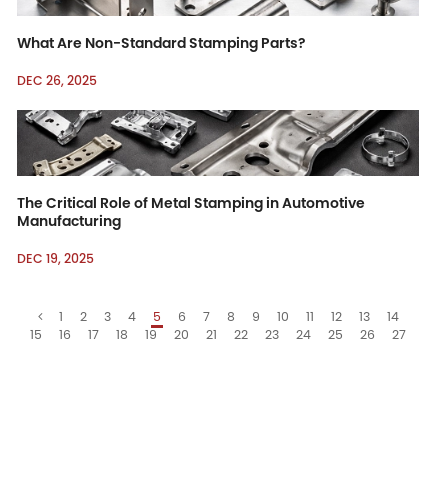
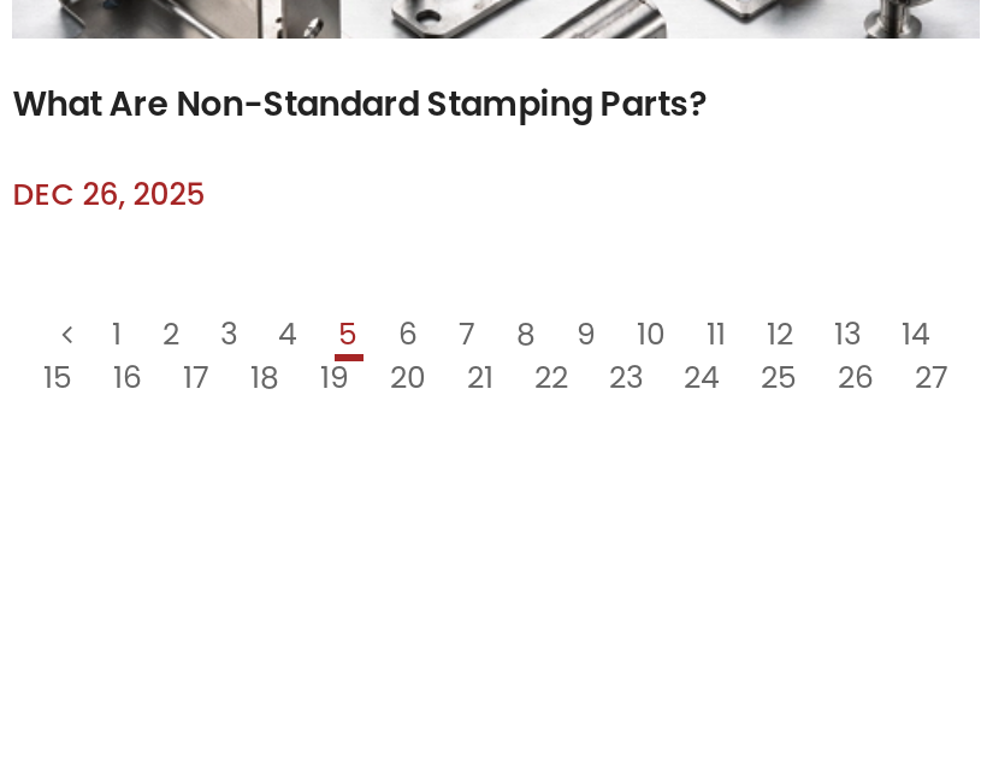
- [image]
- The Critical Role of Metal Stamping in Automotive
- Manufacturing
- DEC 19, 2025
